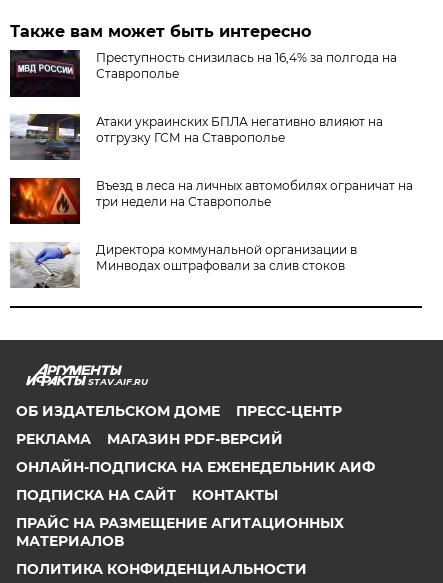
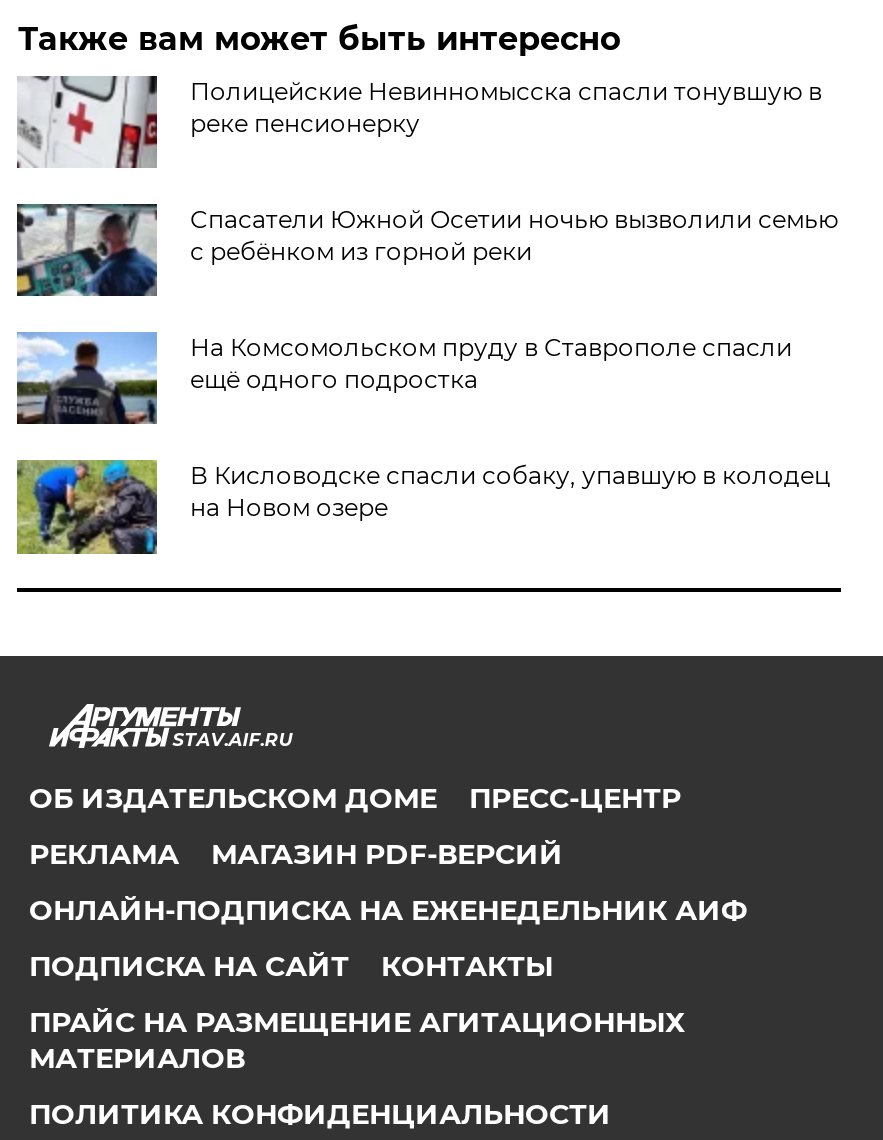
- [image]
- Преступность снизилась на 16,4% за полгода на
- Ставрополье
+ [image]
+ Полицейские Невинномысска спасли тонувшую в
+ реке пенсионерку

- [image]
- Атаки украинских БПЛА негативно влияют на
- отгрузку ГСМ на Ставрополье
+ [image]
+ Спасатели Южной Осетии ночью вызволили семью
+ с ребёнком из горной реки

- [image]
- Въезд в леса на личных автомобилях ограничат на
- три недели на Ставрополье
+ [image]
+ На Комсомольском пруду в Ставрополе спасли
+ ещё одного подростка

- [image]
- Директора коммунальной организации в
- Минводах оштрафовали за слив стоков
+ [image]
+ В Кисловодске спасли собаку, упавшую в колодец
+ на Новом озере
